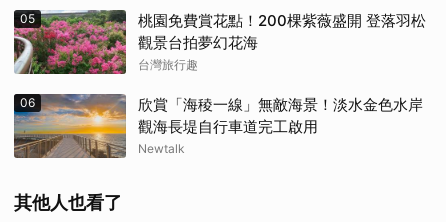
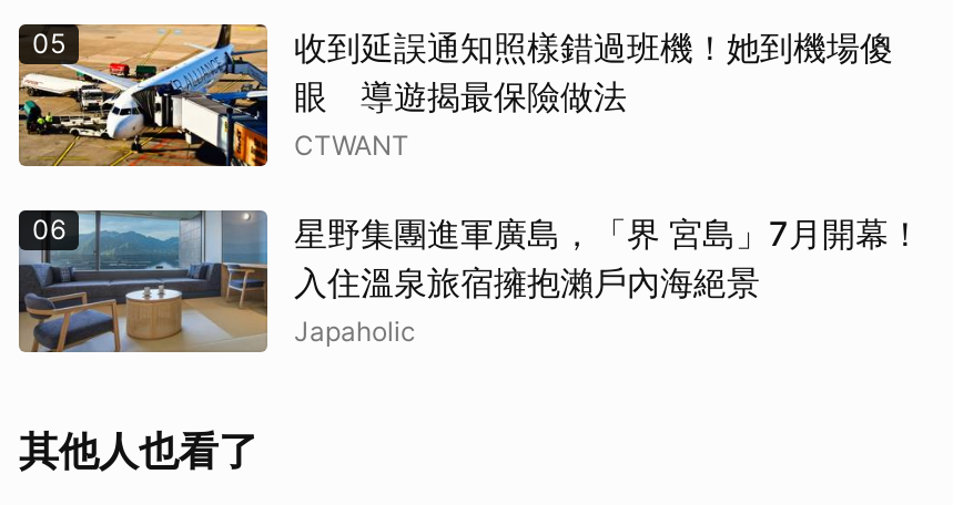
- [image]
- 桃園免費賞花點！200棵紫薇盛開 登落羽松
- 觀景台拍夢幻花海
- 台灣旅行趣
+ [image]
+ 收到延誤通知照樣錯過班機！她到機場傻
+ 眼 導遊揭最保險做法
+ CTWANT

- [image]
- 欣賞「海稜一線」無敵海景！淡水金色水岸
- 觀海長堤自行車道完工啟用
- Newtalk
+ [image]
+ 星野集團進軍廣島，「界 宮島」7月開幕！
+ 入住溫泉旅宿擁抱瀨戶內海絕景
+ Japaholic
